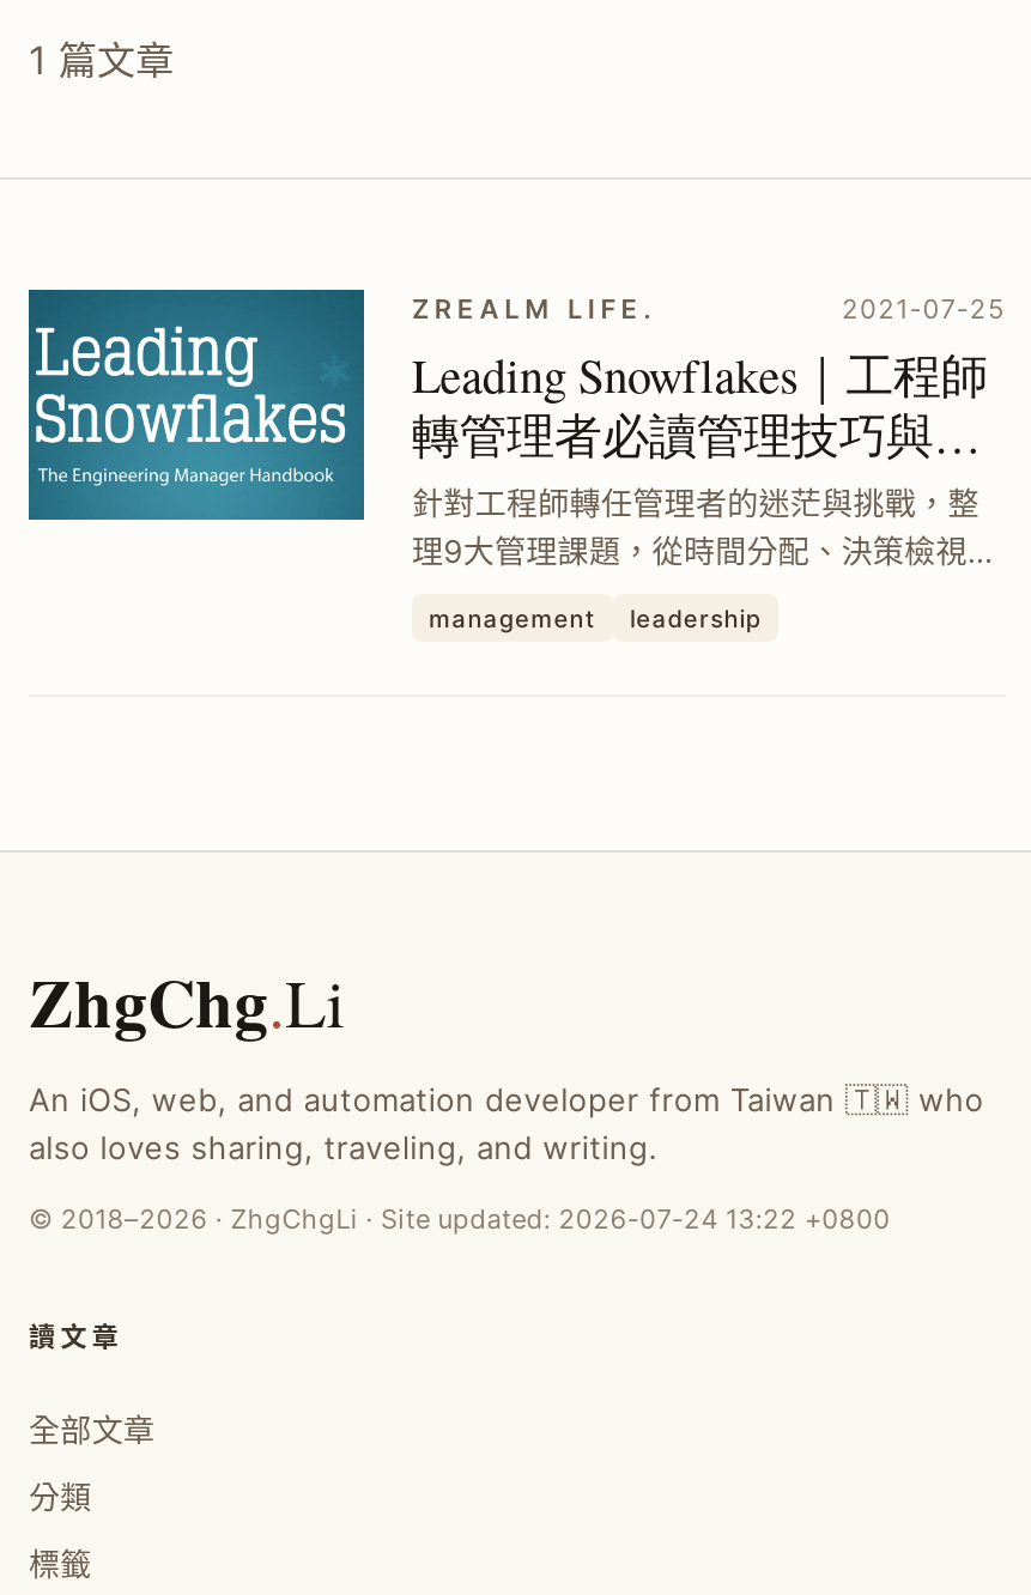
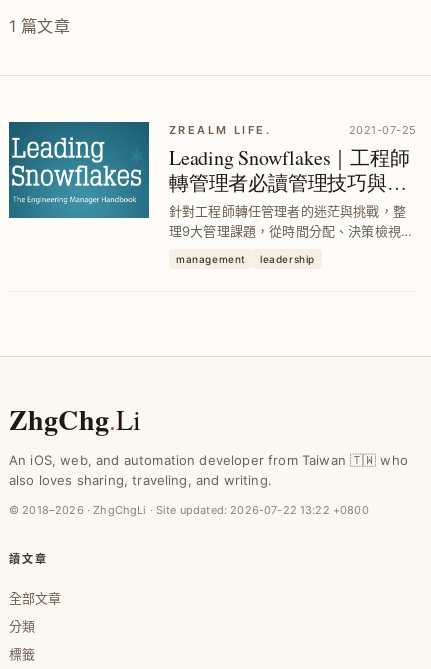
- © 2018–2026 · ZhgChgLi · Site updated: 2026-07-24 13:22 +0800
+ © 2018–2026 · ZhgChgLi · Site updated: 2026-07-22 13:22 +0800
